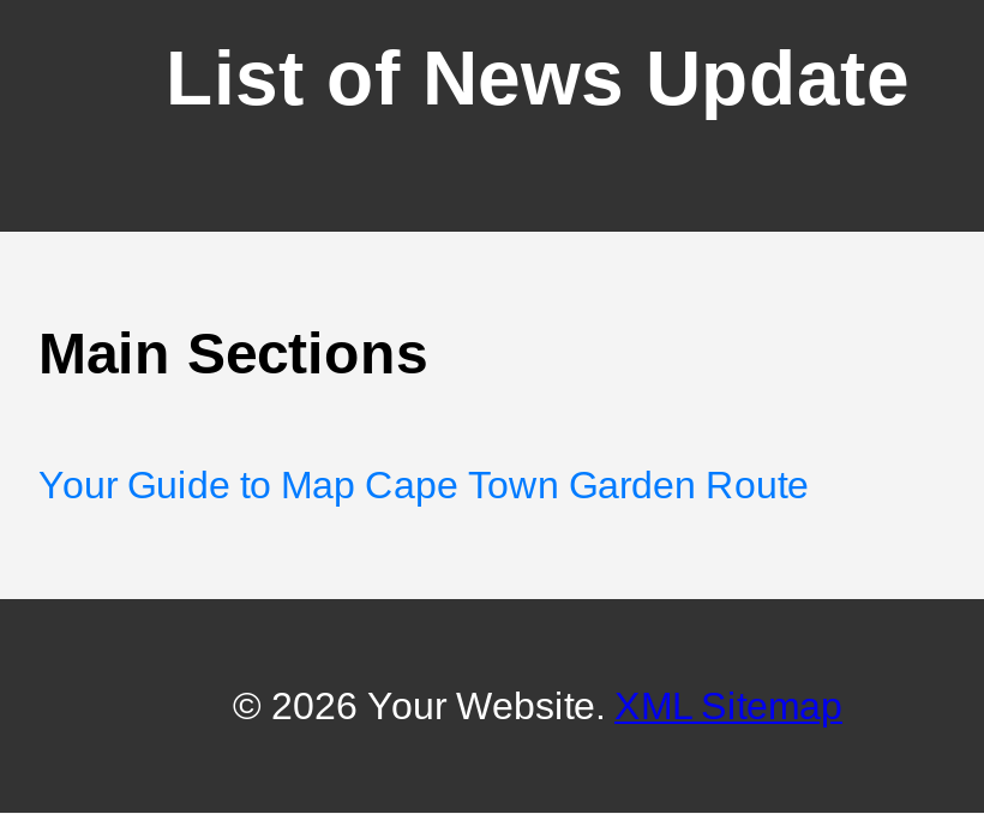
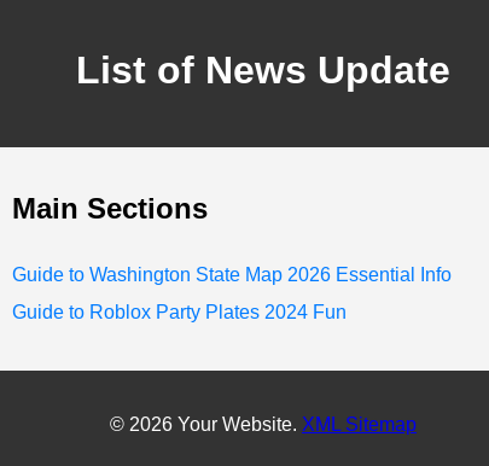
- Your Guide to Map Cape Town Garden Route
+ Guide to Washington State Map 2026 Essential Info
+ Guide to Roblox Party Plates 2024 Fun
